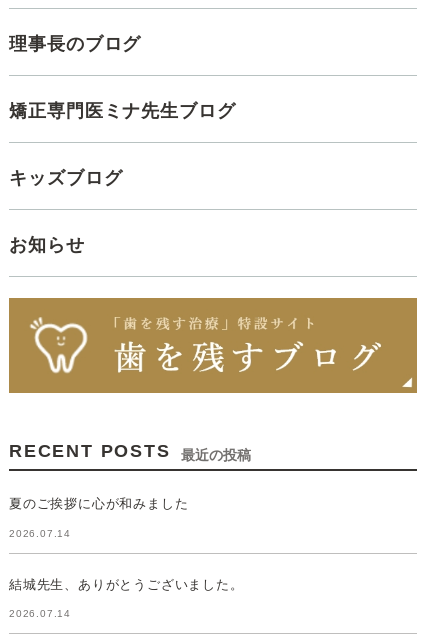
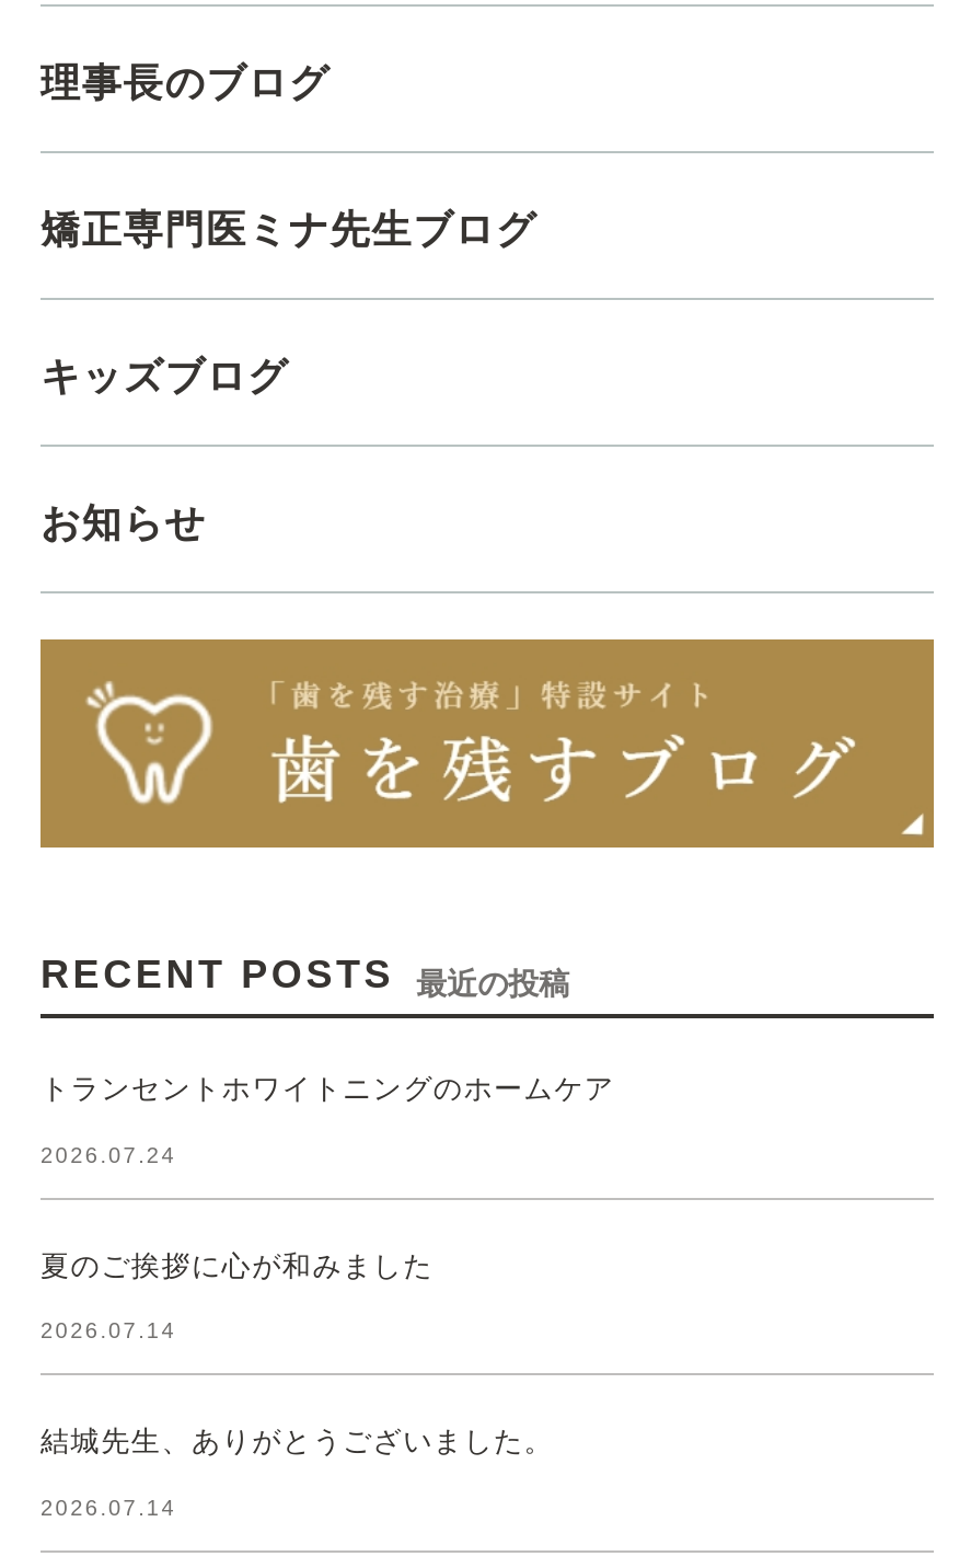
+ トランセントホワイトニングのホームケア
+ 2026.07.24
